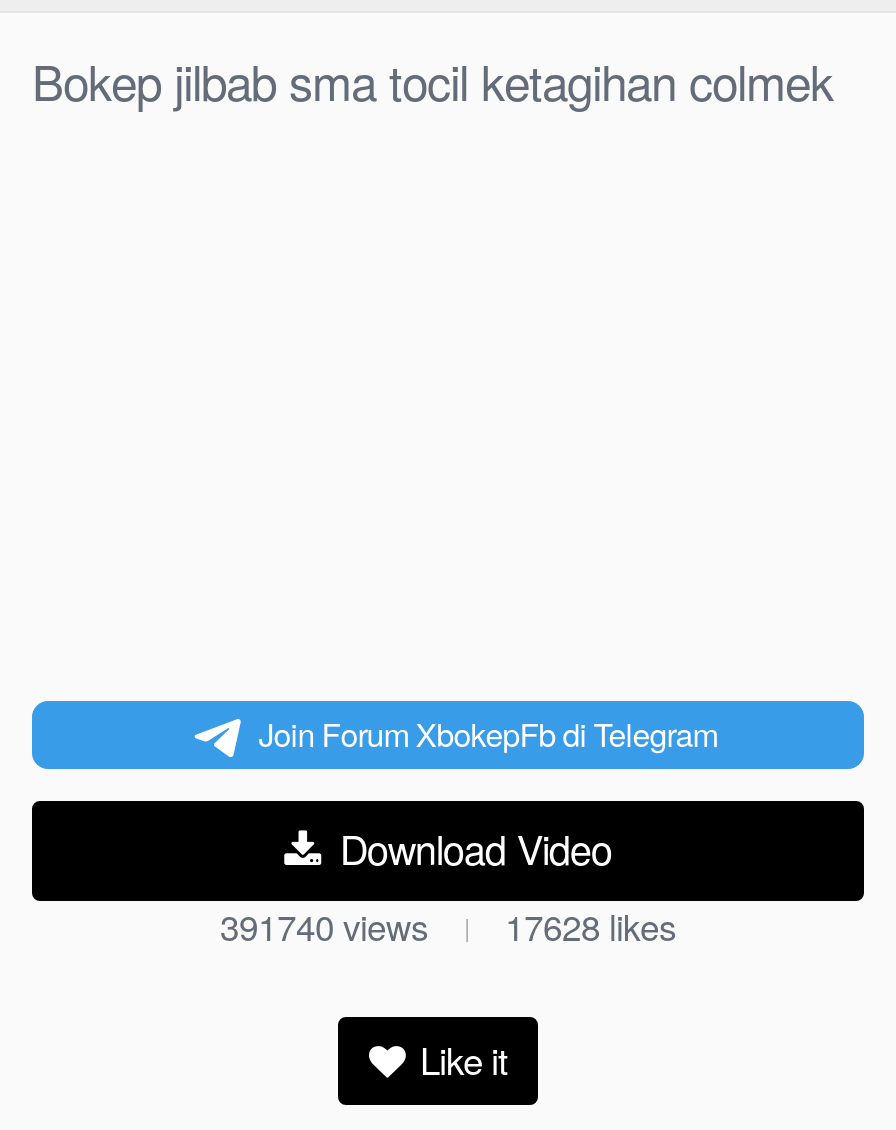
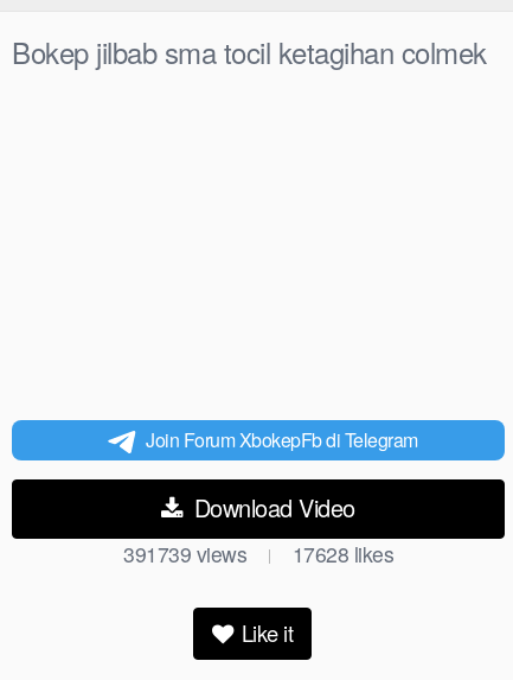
- 391740views
+ 391739views
